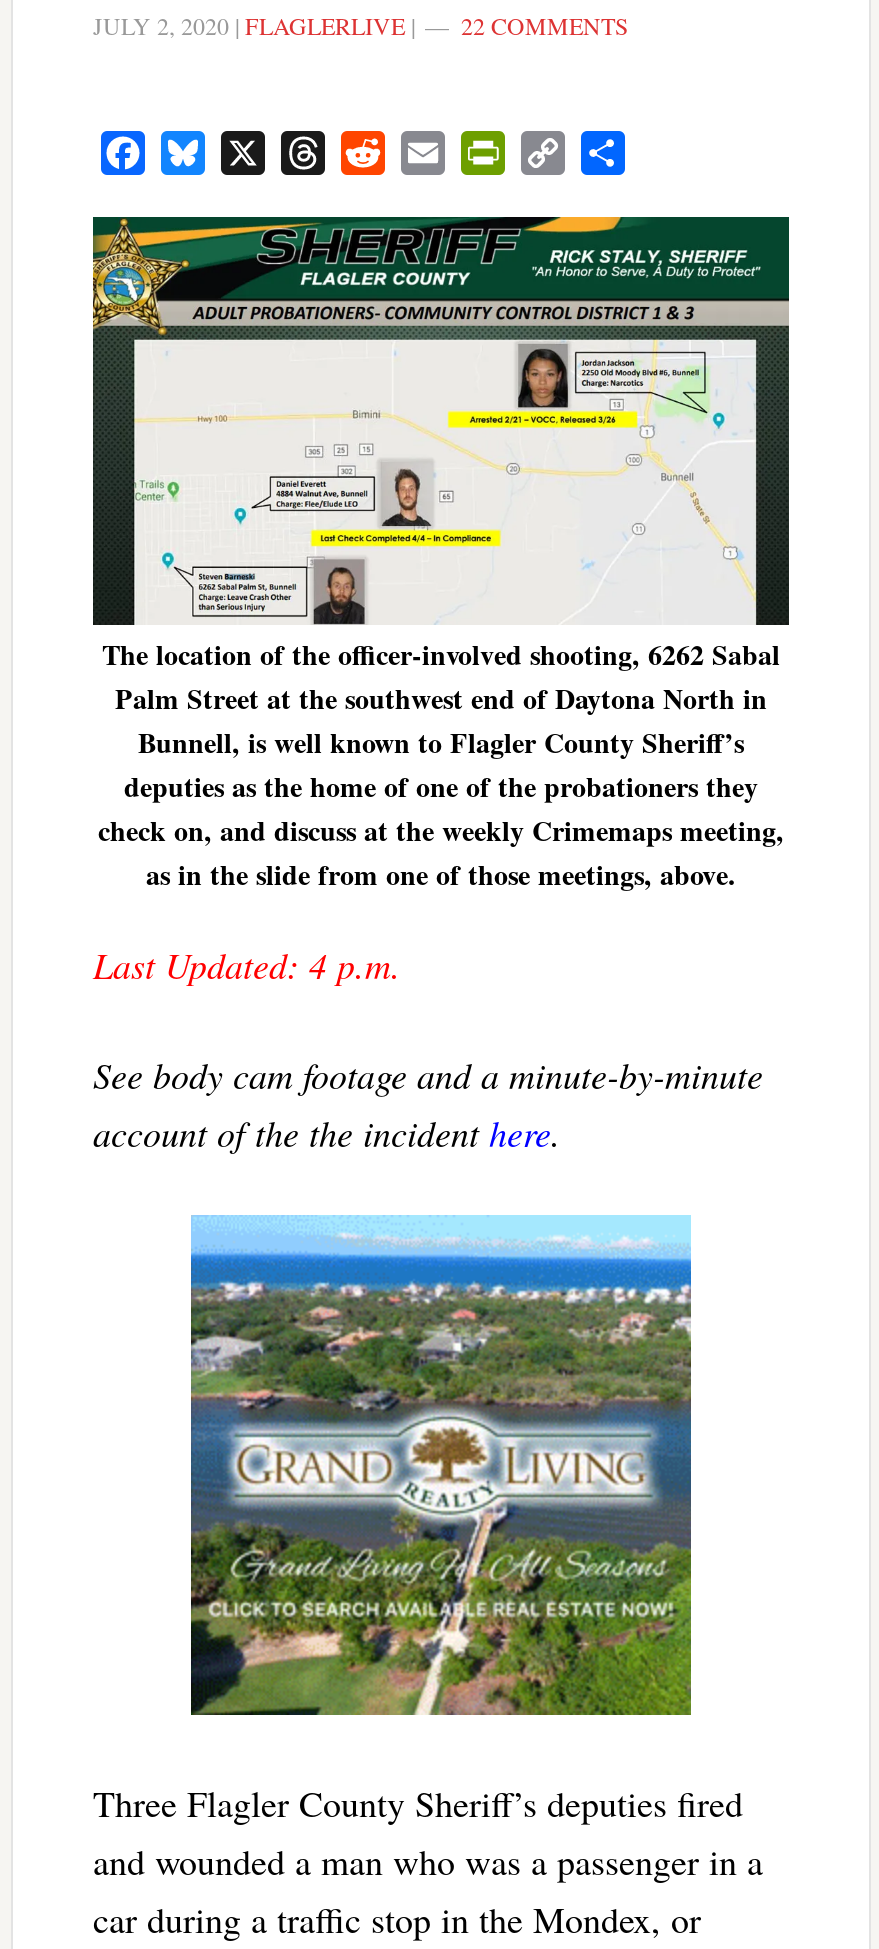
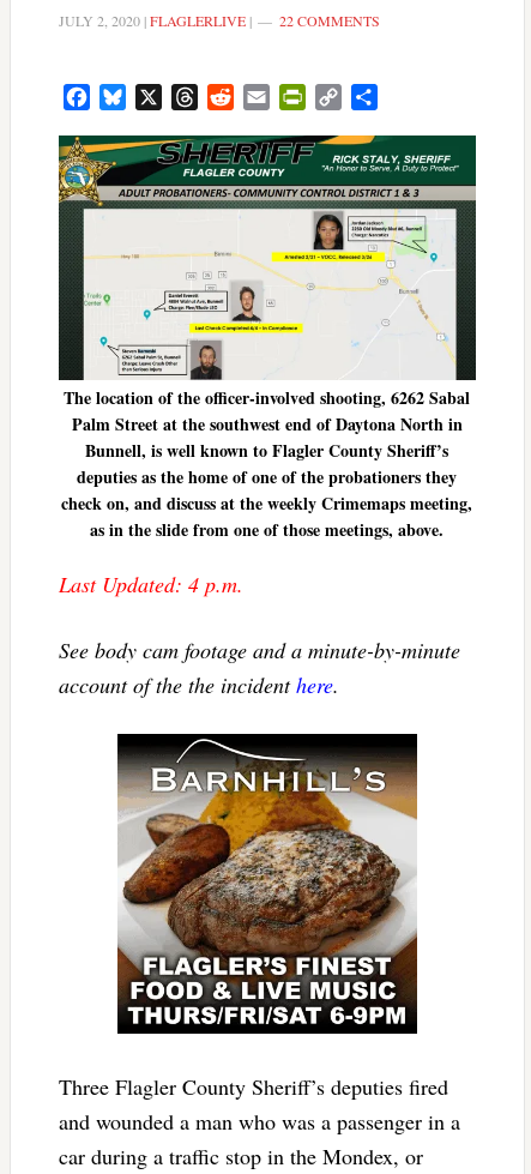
- [image]
+ [image]
